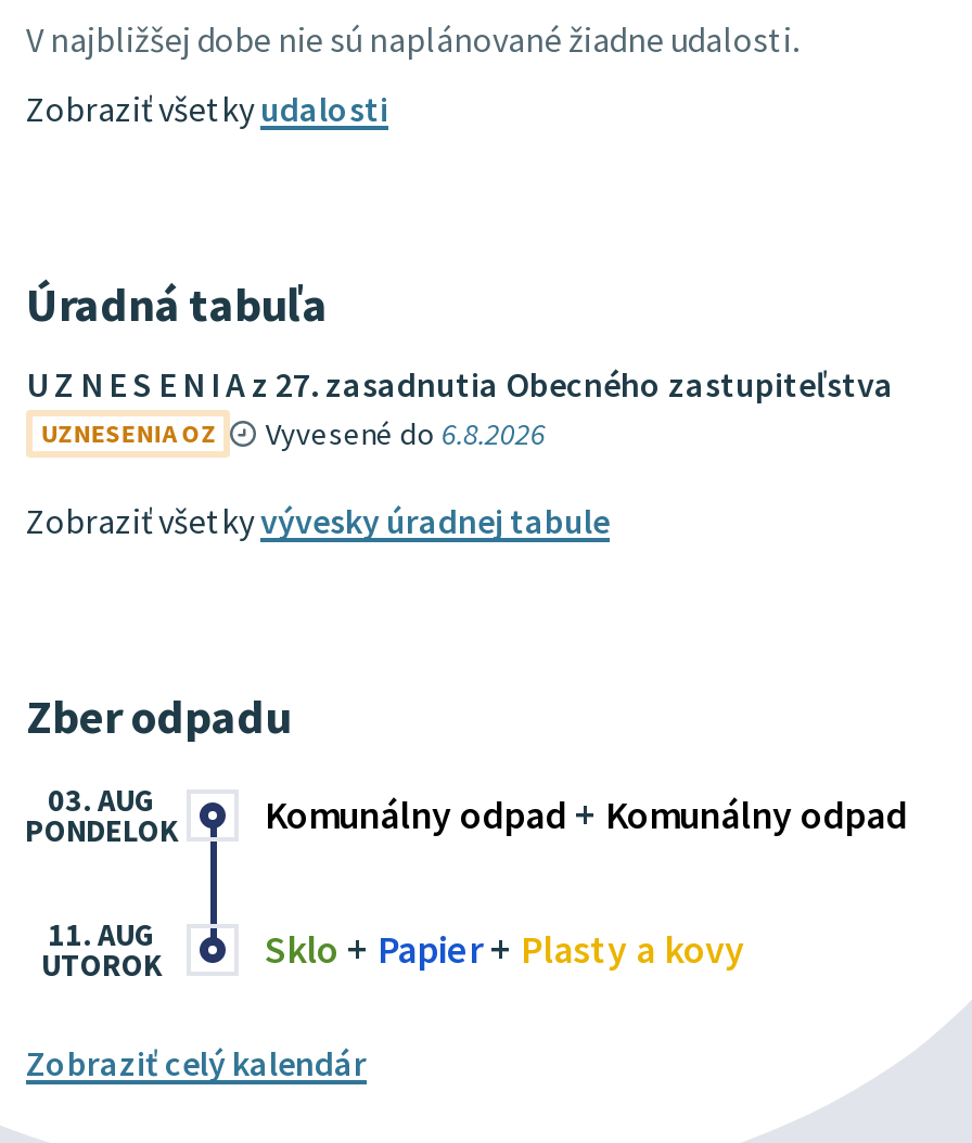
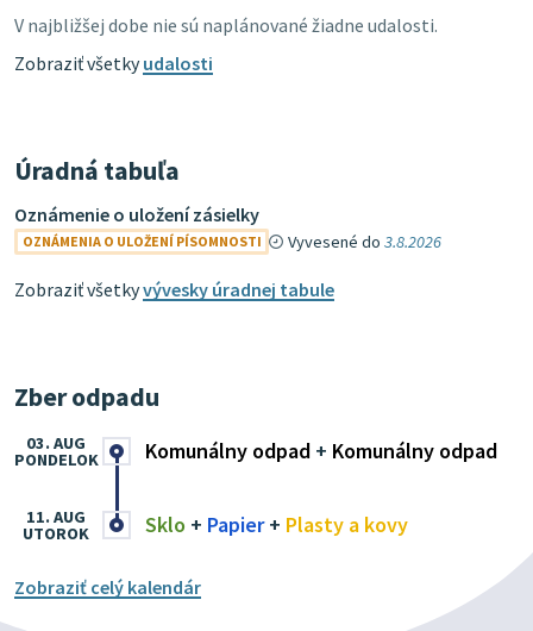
- U Z N E S E N I A z 27. zasadnutia Obecného zastupiteľstva
- UZNESENIA OZ
- Vyvesené do 6.8.2026
+ Oznámenie o uložení zásielky
+ OZNÁMENIA O ULOŽENÍ PÍSOMNOSTI
+ Vyvesené do 3.8.2026
